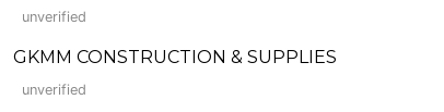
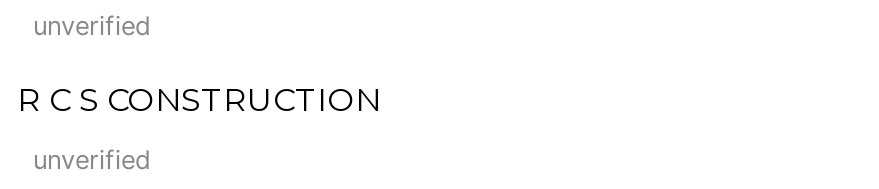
- GKMM CONSTRUCTION & SUPPLIES
+ R C S CONSTRUCTION
